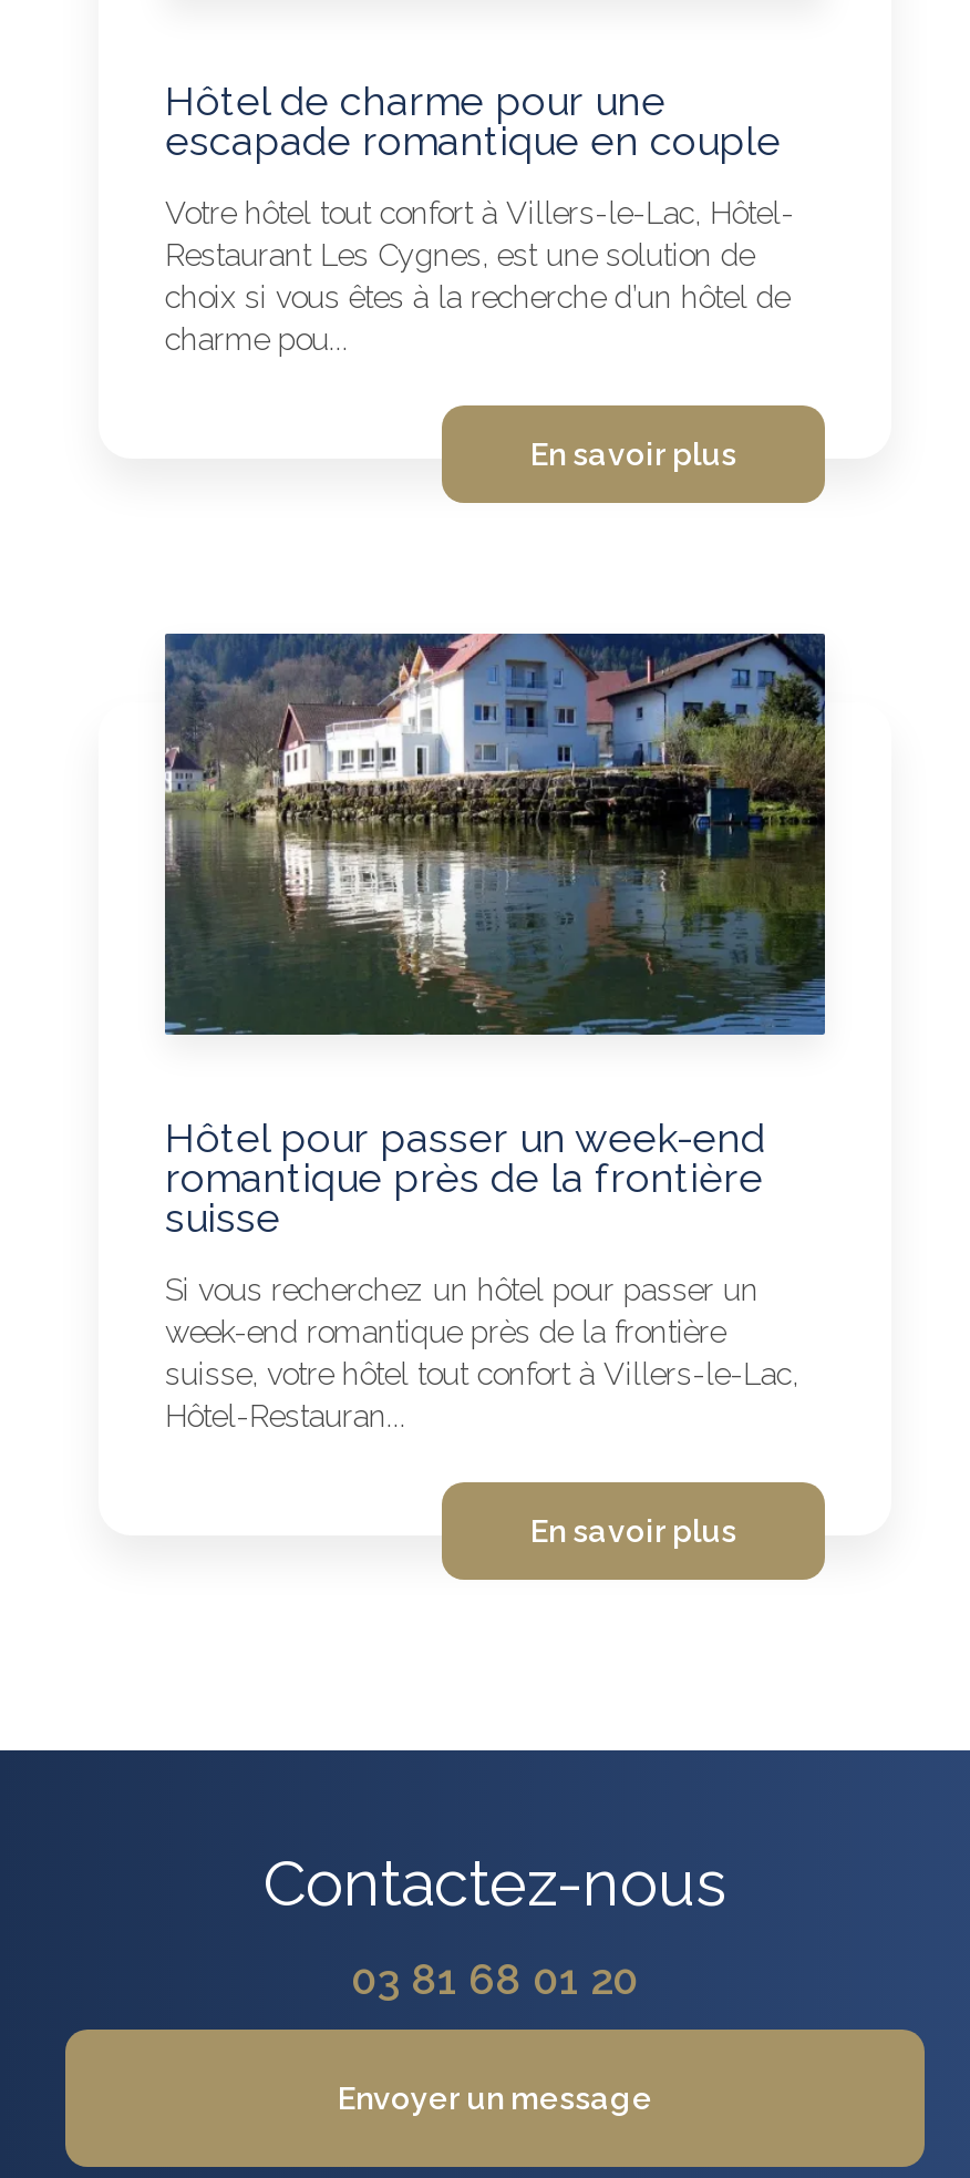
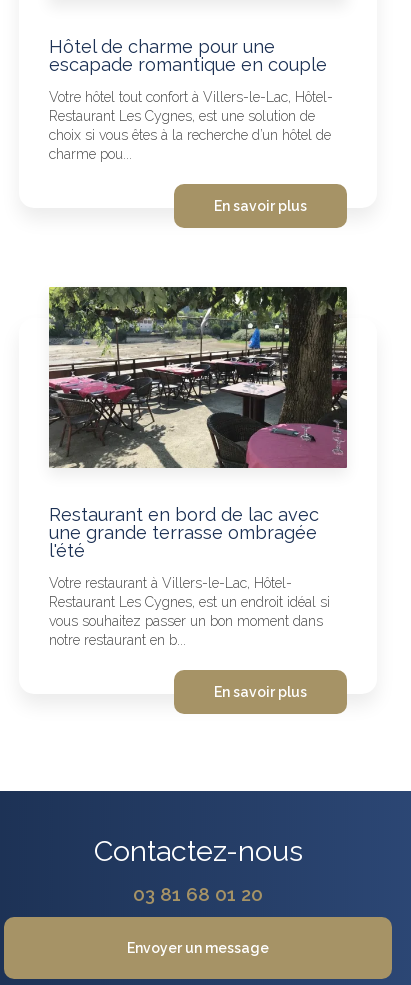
- [image]
- Hôtel pour passer un week-end
- romantique près de la frontière
- suisse
+ [image]
+ Restaurant en bord de lac avec
+ une grande terrasse ombragée
+ l'été

- Si vous recherchez un hôtel pour passer un
- week-end romantique près de la frontière
- suisse, votre hôtel tout confort à Villers-le-Lac,
- Hôtel-Restauran...
+ Votre restaurant à Villers-le-Lac, Hôtel-
+ Restaurant Les Cygnes, est un endroit idéal si
+ vous souhaitez passer un bon moment dans
+ notre restaurant en b...
